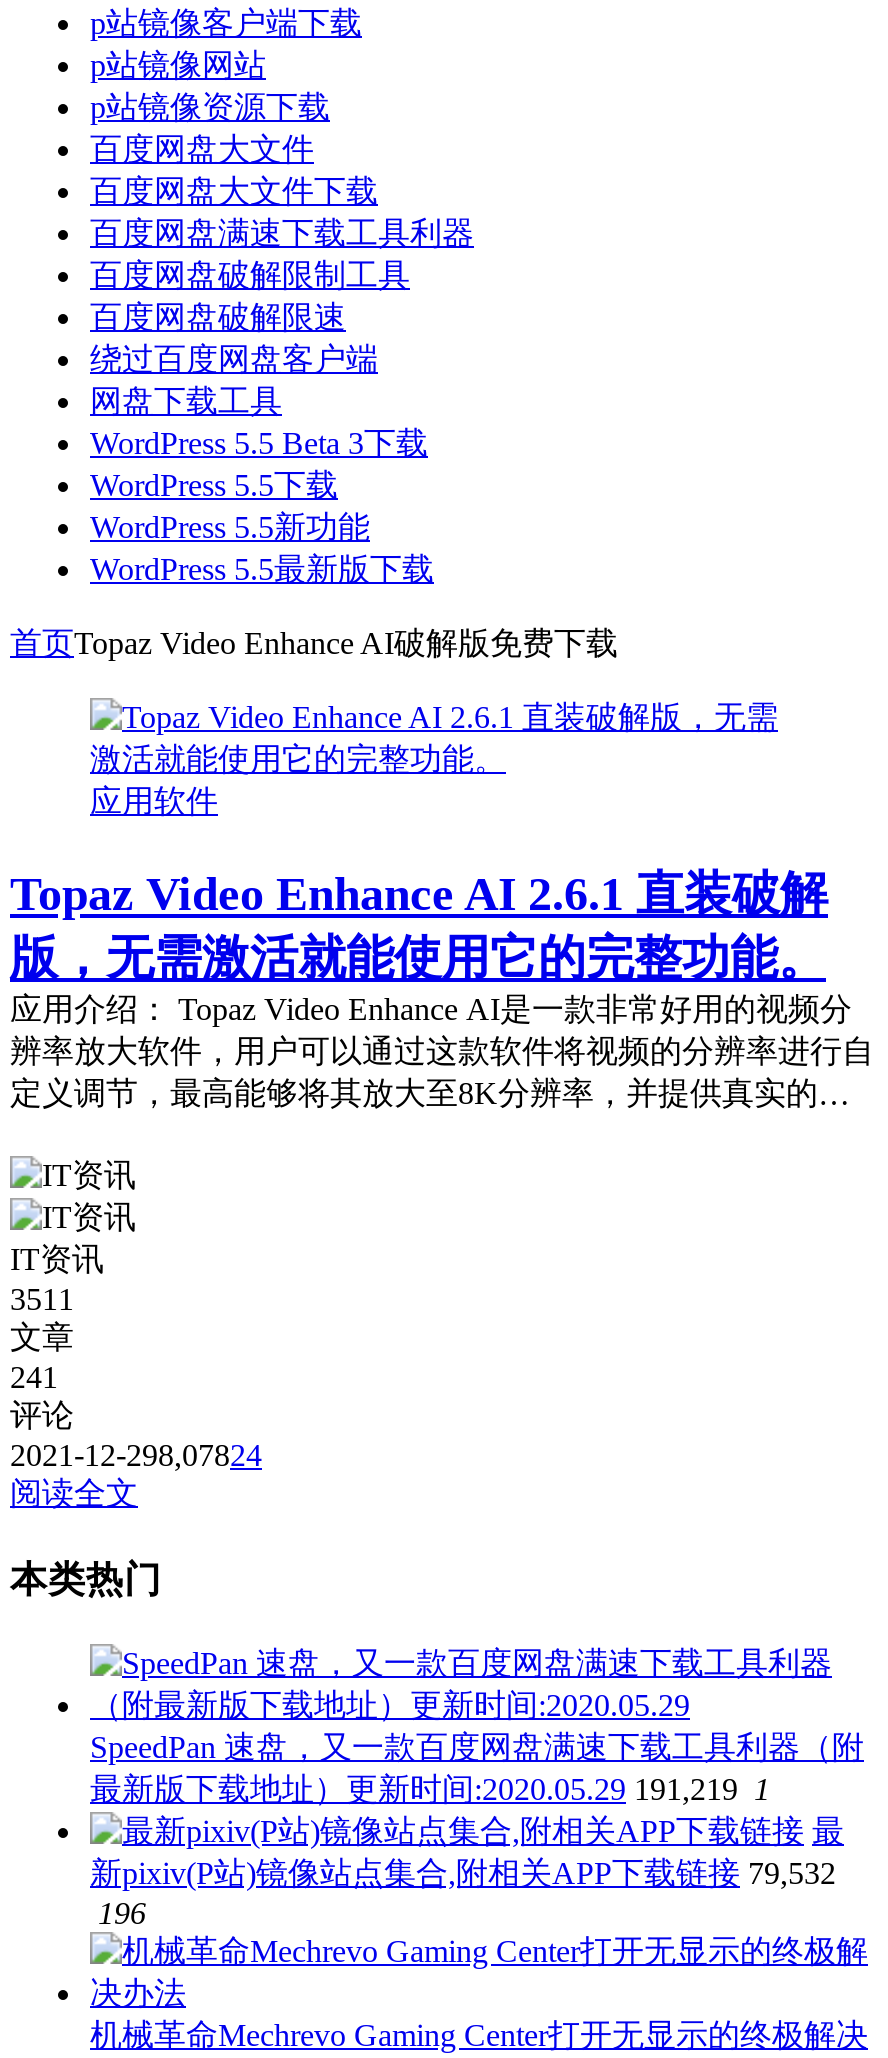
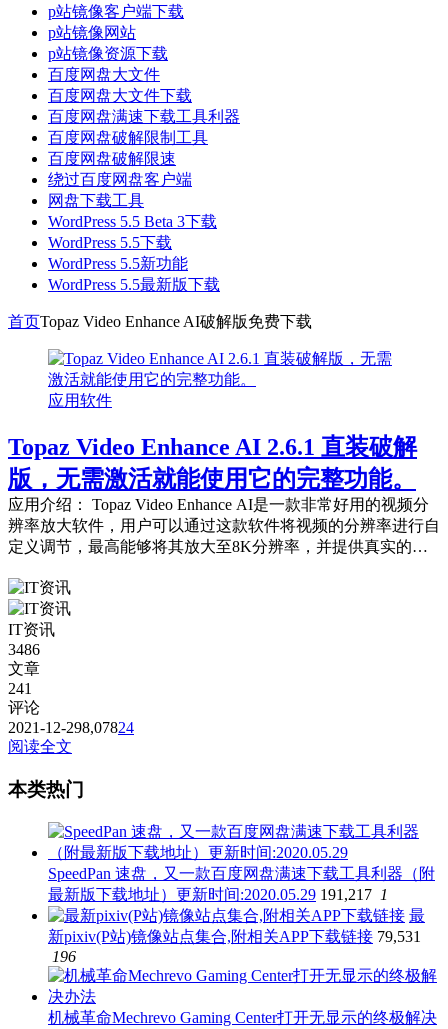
- 3511
+ 3486

- 最新版下载地址）更新时间:2020.05.29 191,219 1
+ 最新版下载地址）更新时间:2020.05.29 191,217 1

- 新pixiv(P站)镜像站点集合,附相关APP下载链接 79,532
+ 新pixiv(P站)镜像站点集合,附相关APP下载链接 79,531
